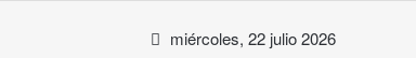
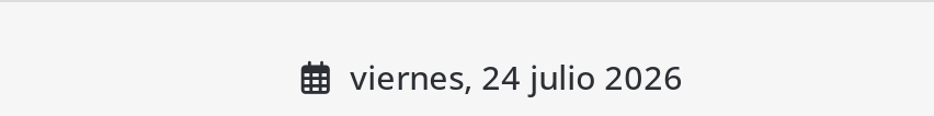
- miércoles, 22 julio 2026
+ viernes, 24 julio 2026
